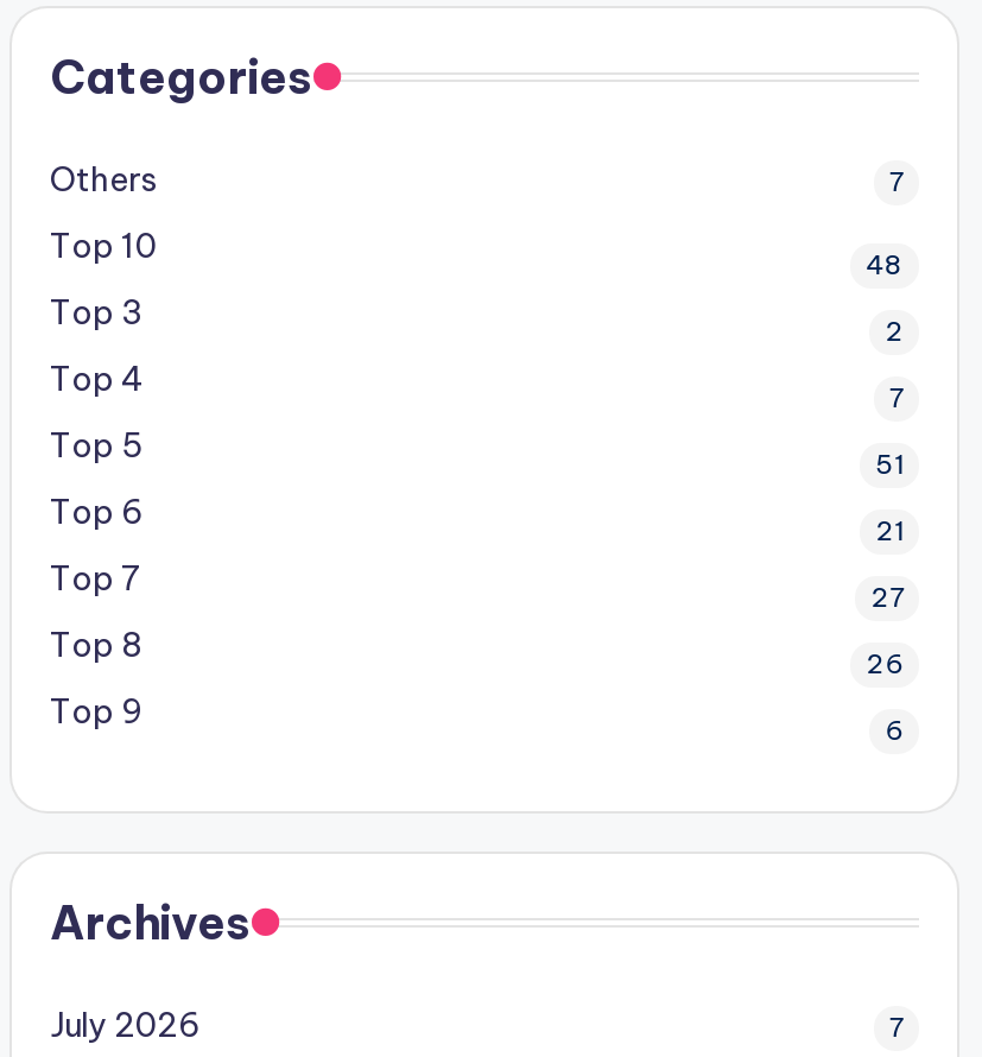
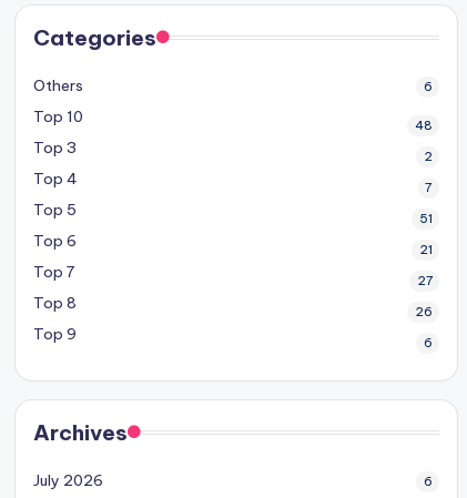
- 7
+ 6

- 7
+ 6
